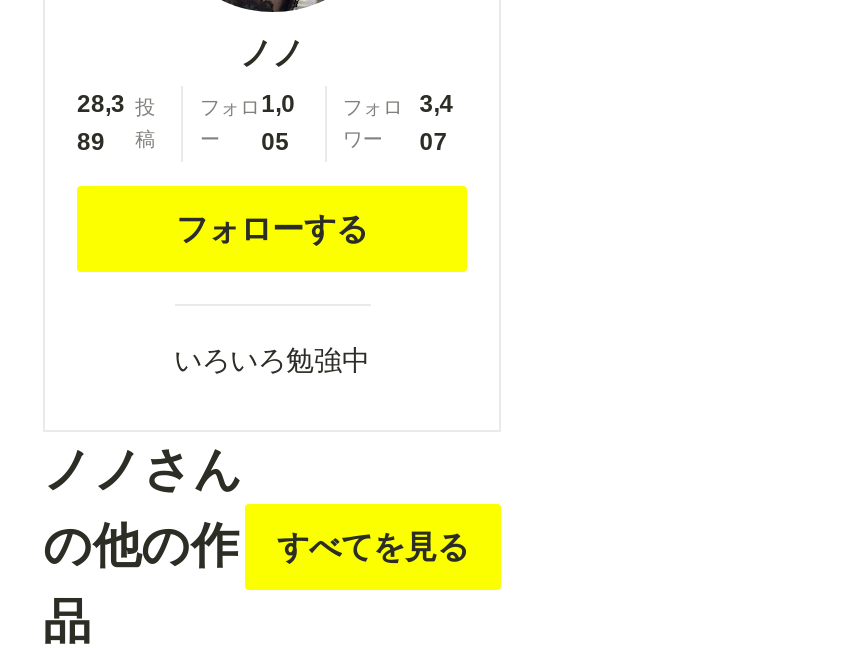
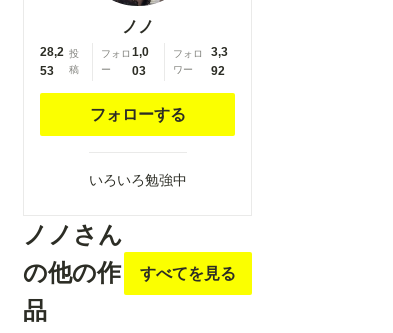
- 28,3 投
+ 28,2 投

- 3,4
+ 3,3

- 89 稿
+ 53 稿

- 05
+ 03

- 07
+ 92
